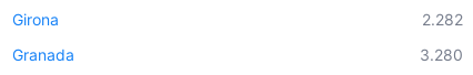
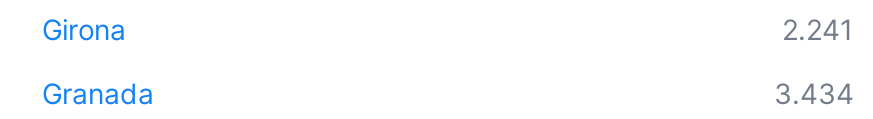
- 2.282
+ 2.241

- 3.280
+ 3.434
